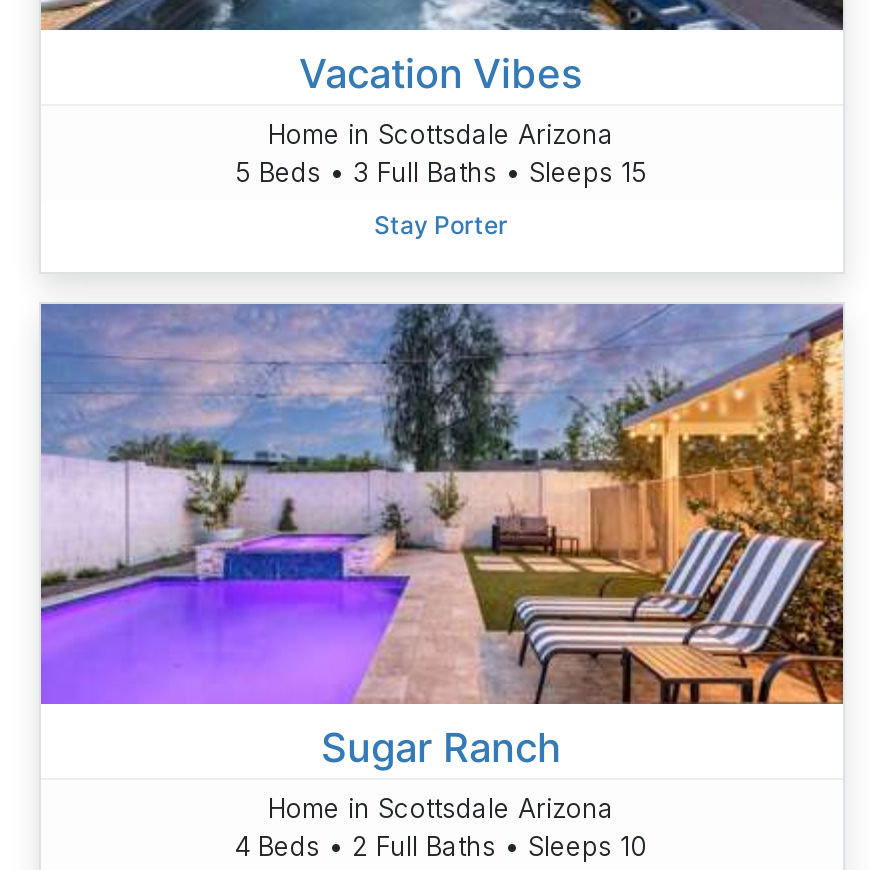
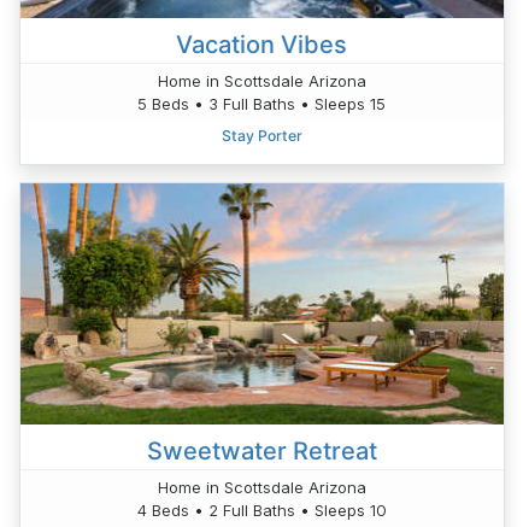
- [image]
- Sugar Ranch
+ [image]
+ Sweetwater Retreat
